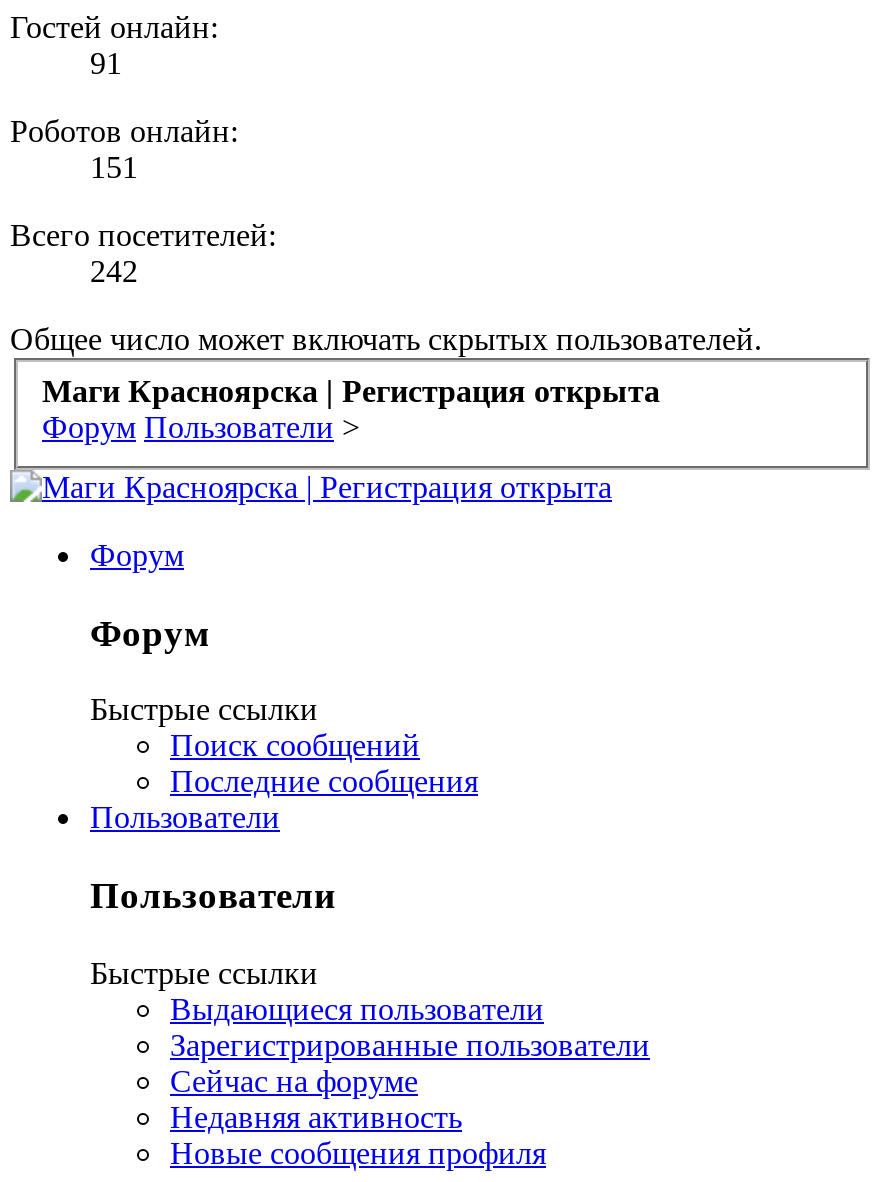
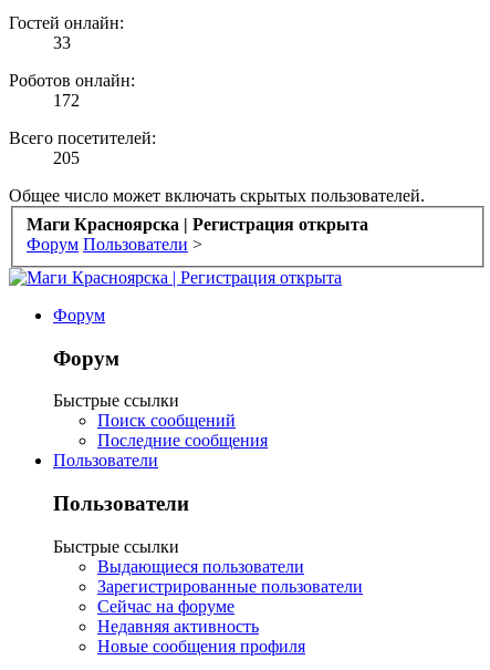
- 91
+ 33

- 151
+ 172

- 242
+ 205
